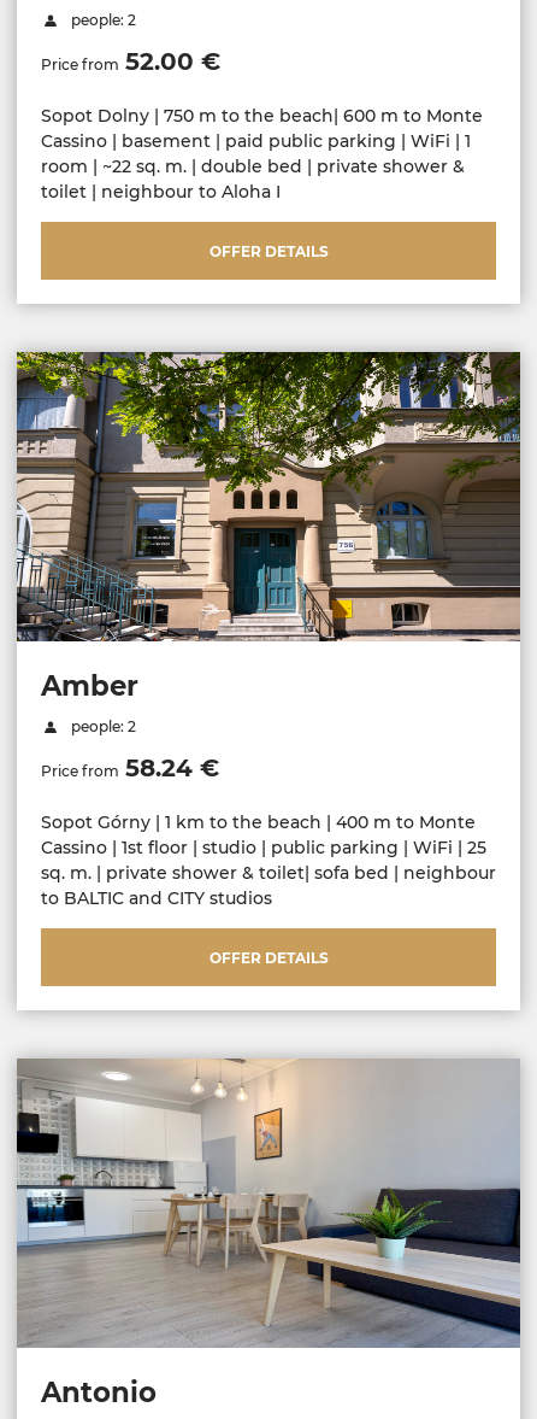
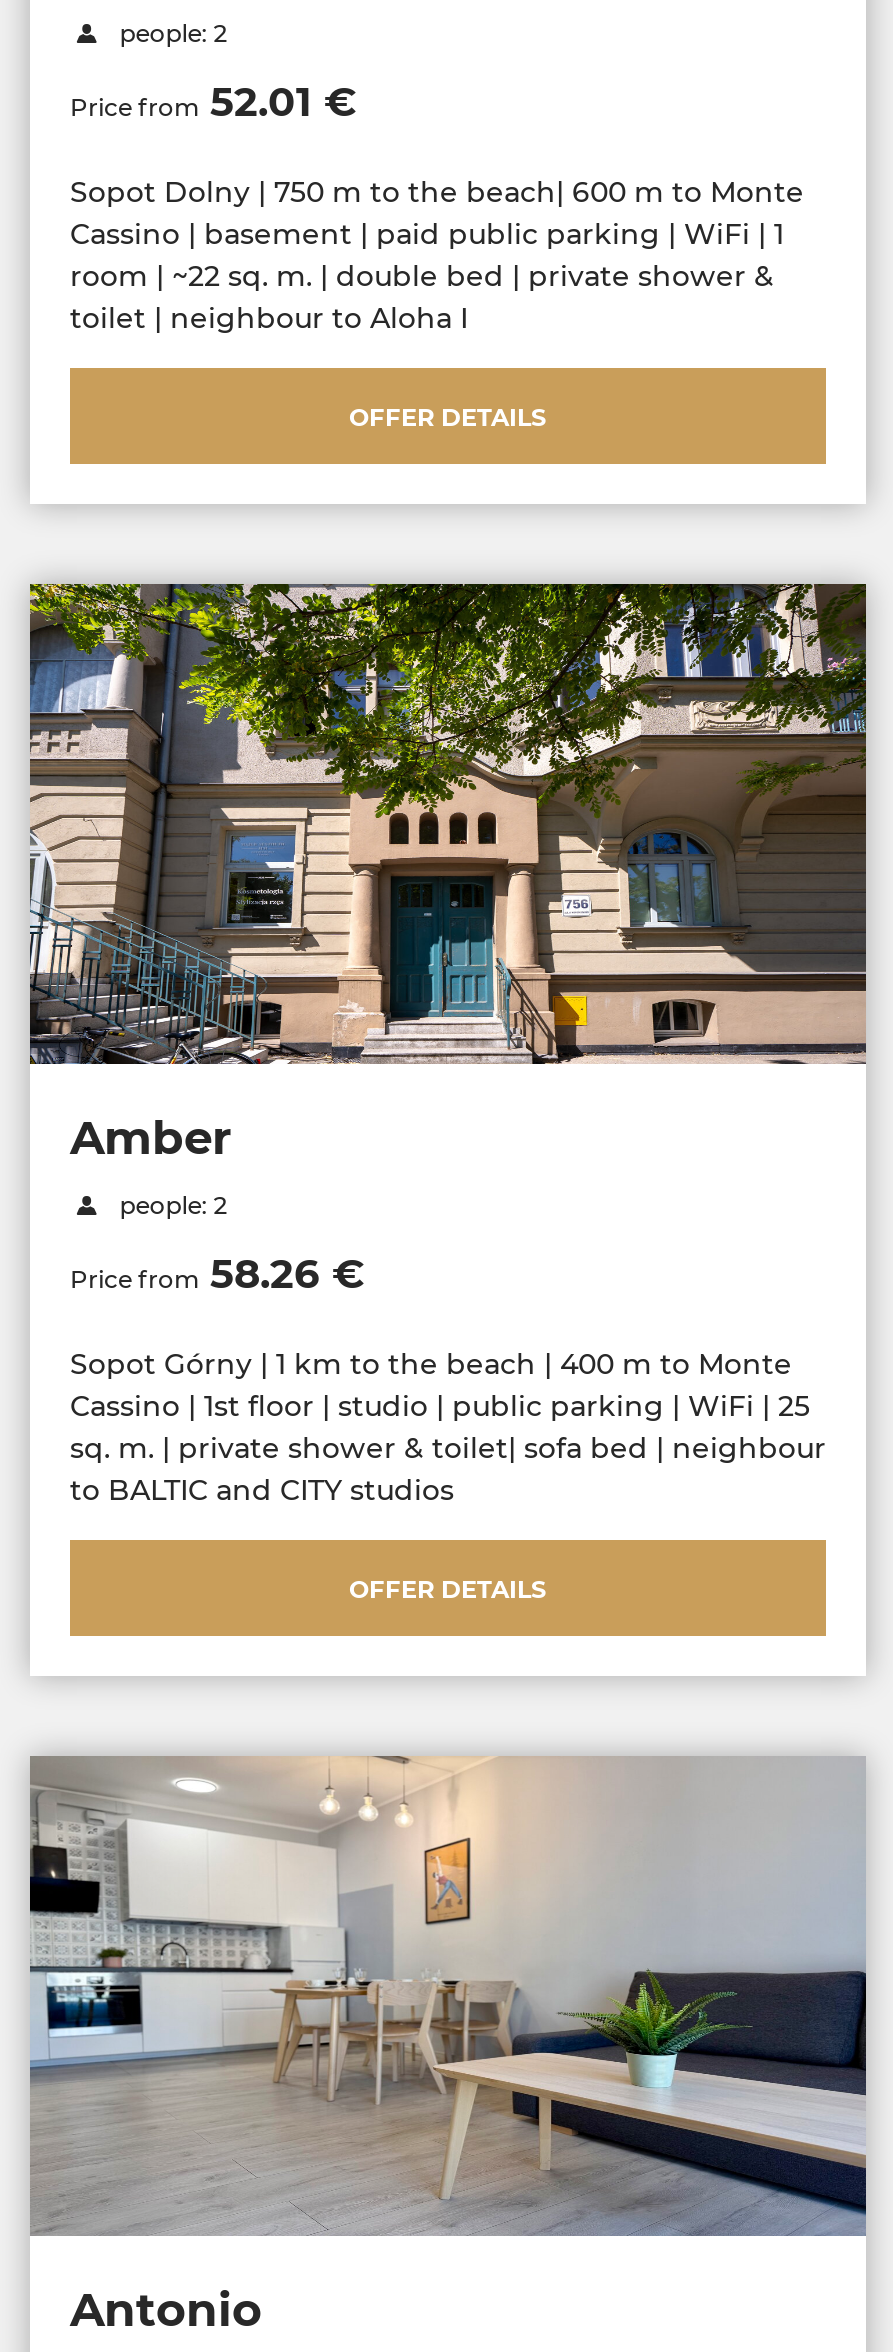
- Price from 52.00 €
+ Price from 52.01 €

- Price from 58.24 €
+ Price from 58.26 €
